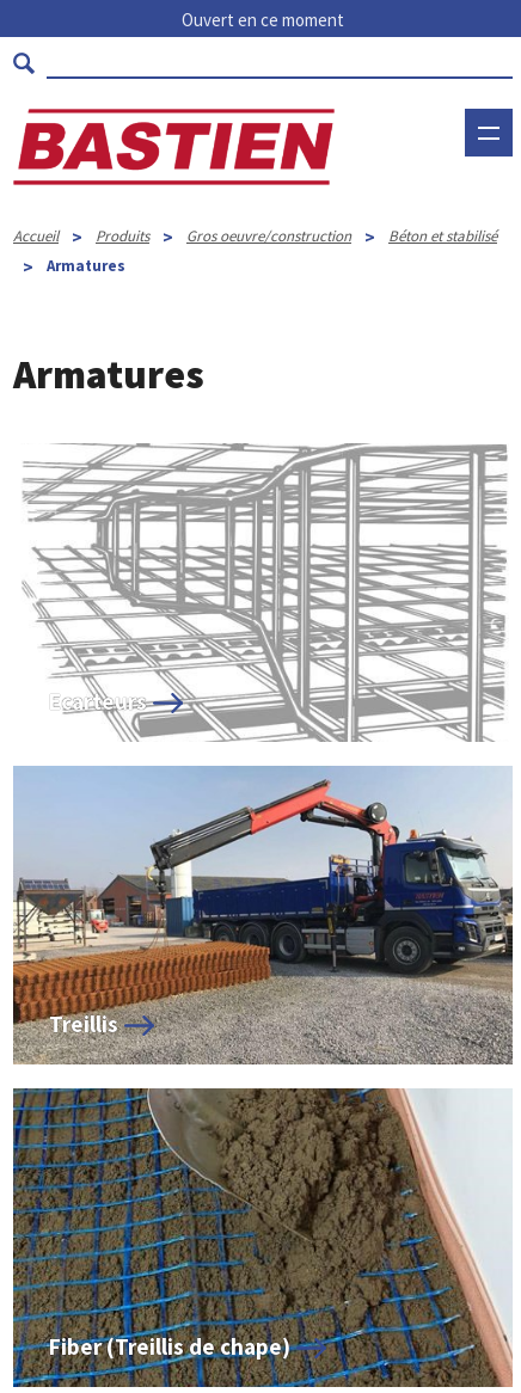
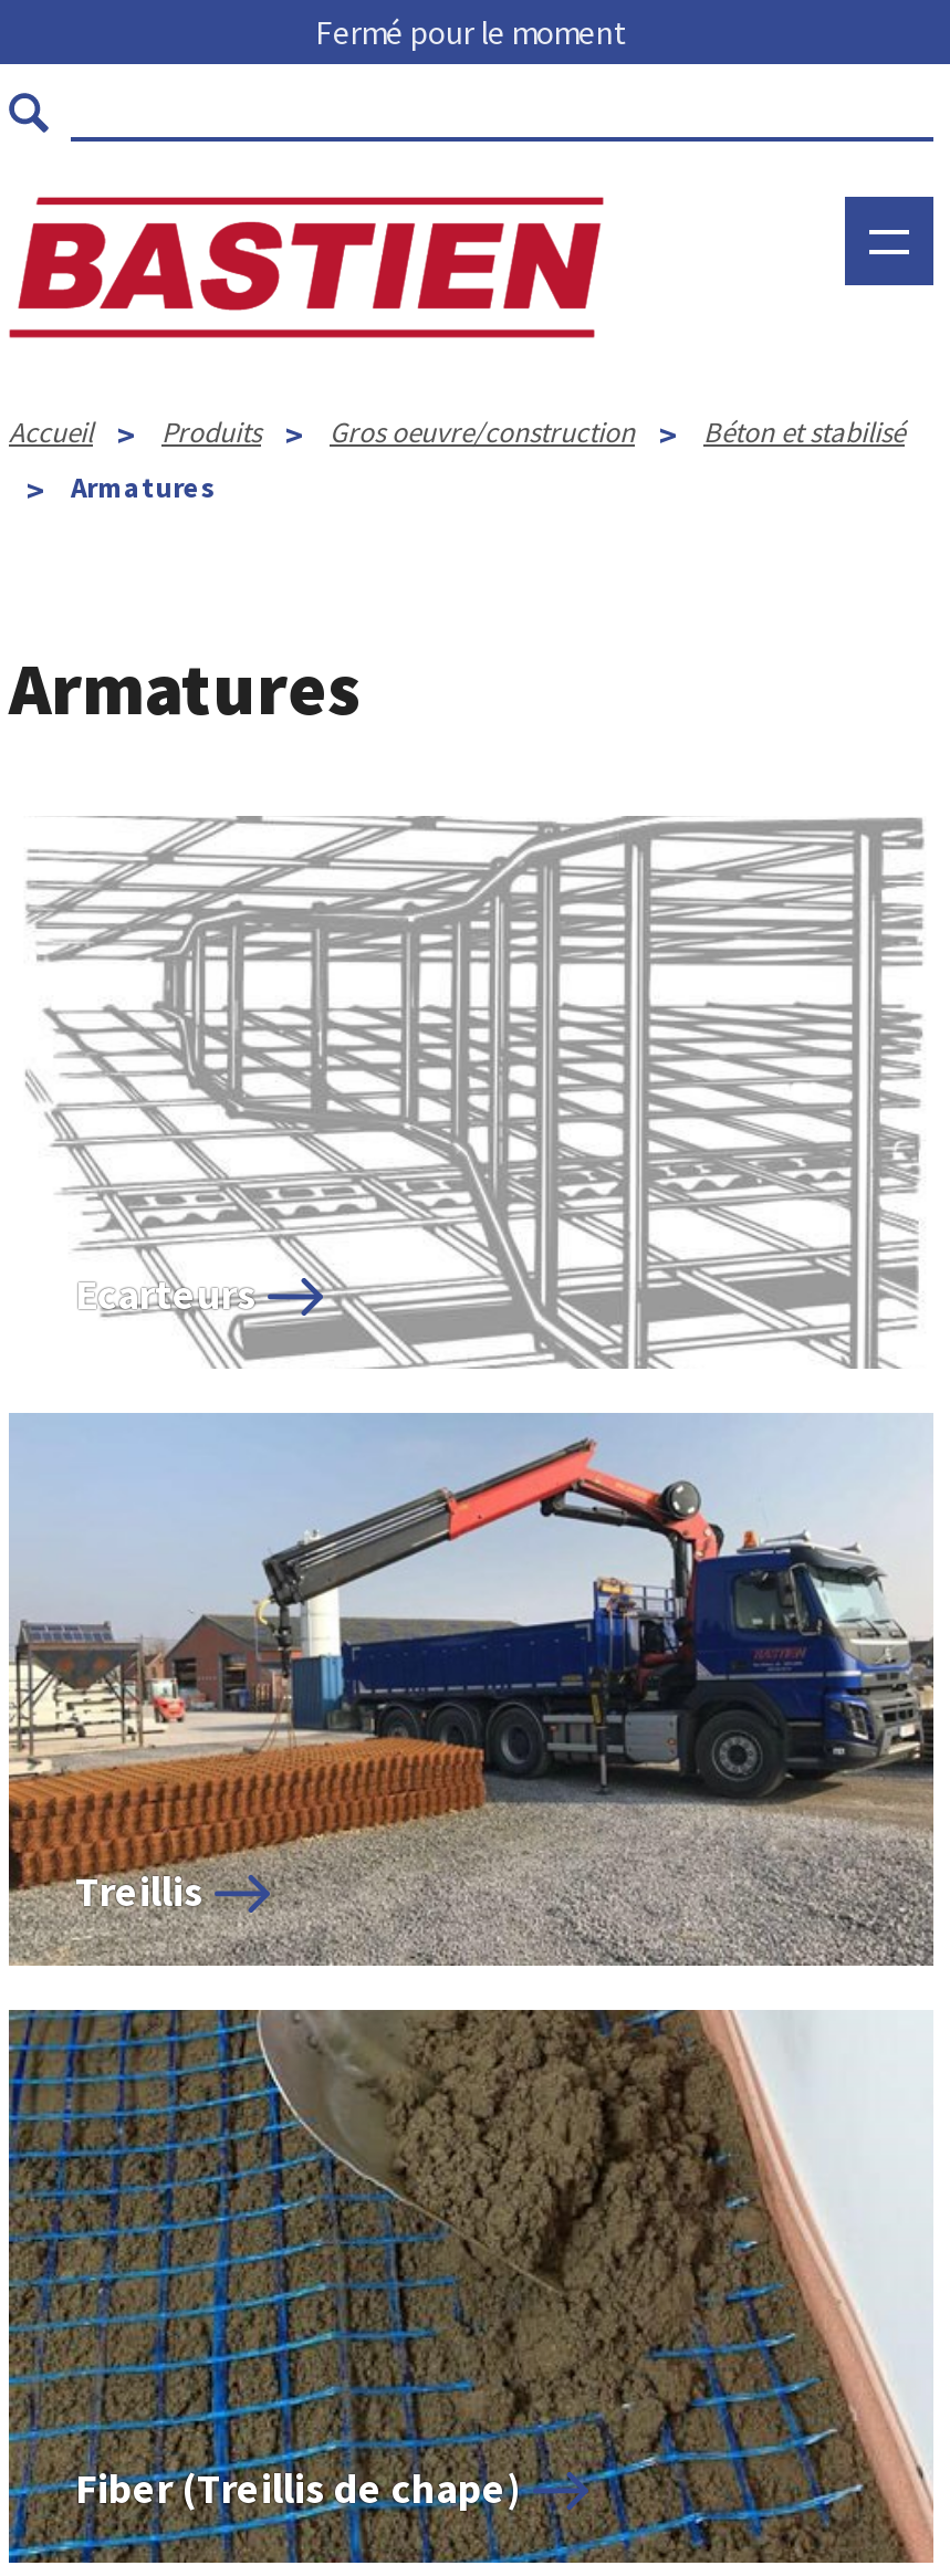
- Ouvert en ce moment
+ Fermé pour le moment
